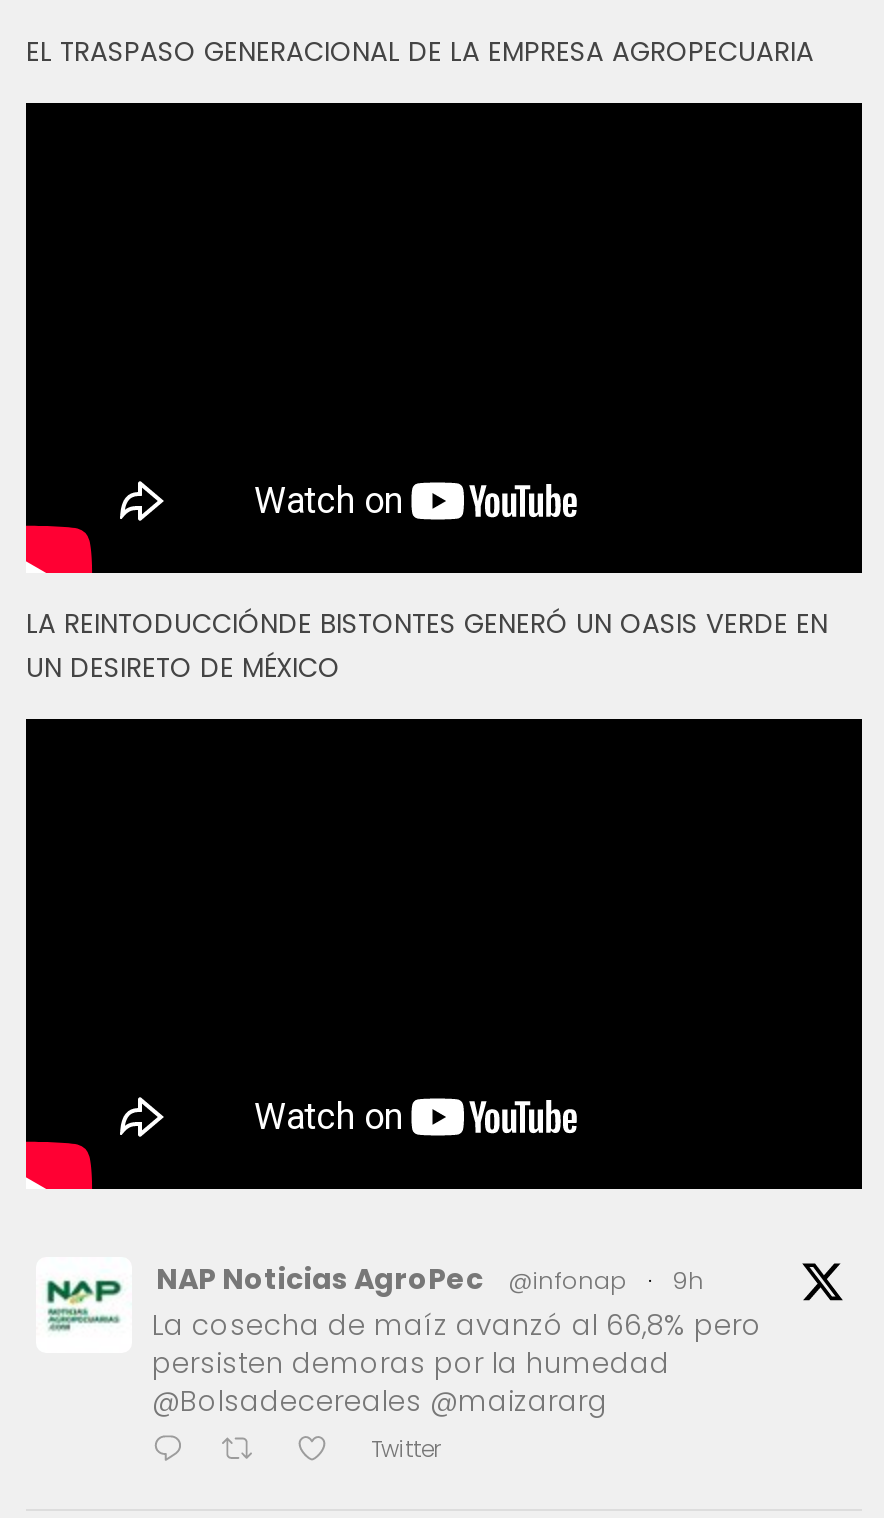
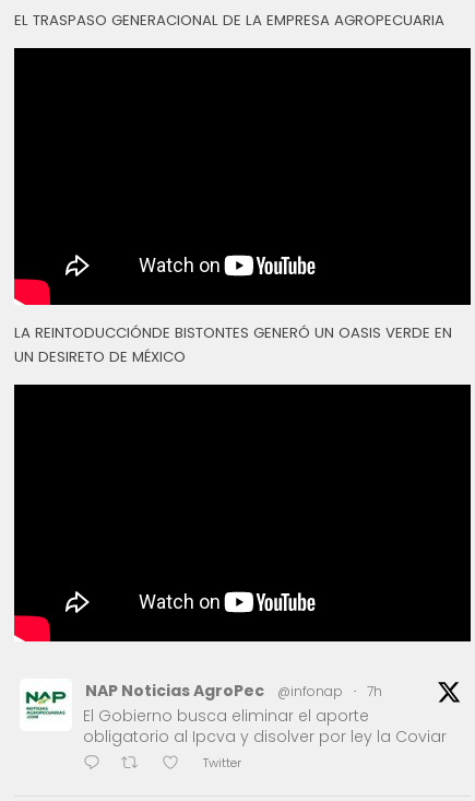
- 9h
- La cosecha de maíz avanzó al 66,8% pero
- persisten demoras por la humedad
- @Bolsadecereales @maizararg
+ 7h
+ El Gobierno busca eliminar el aporte
+ obligatorio al Ipcva y disolver por ley la Coviar
